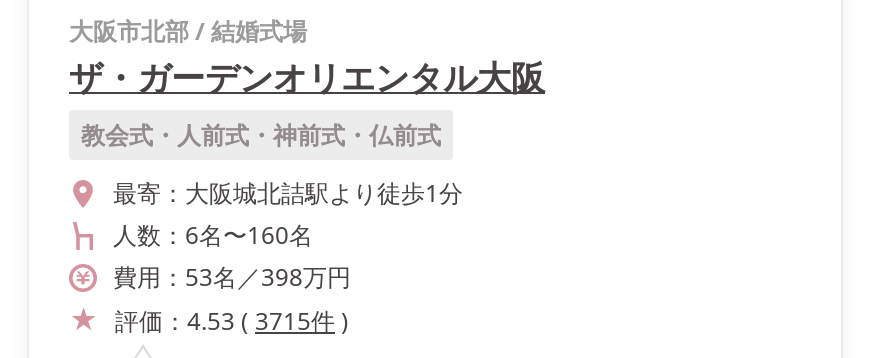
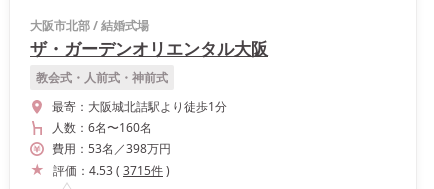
- 教会式・人前式・神前式・仏前式
+ 教会式・人前式・神前式
